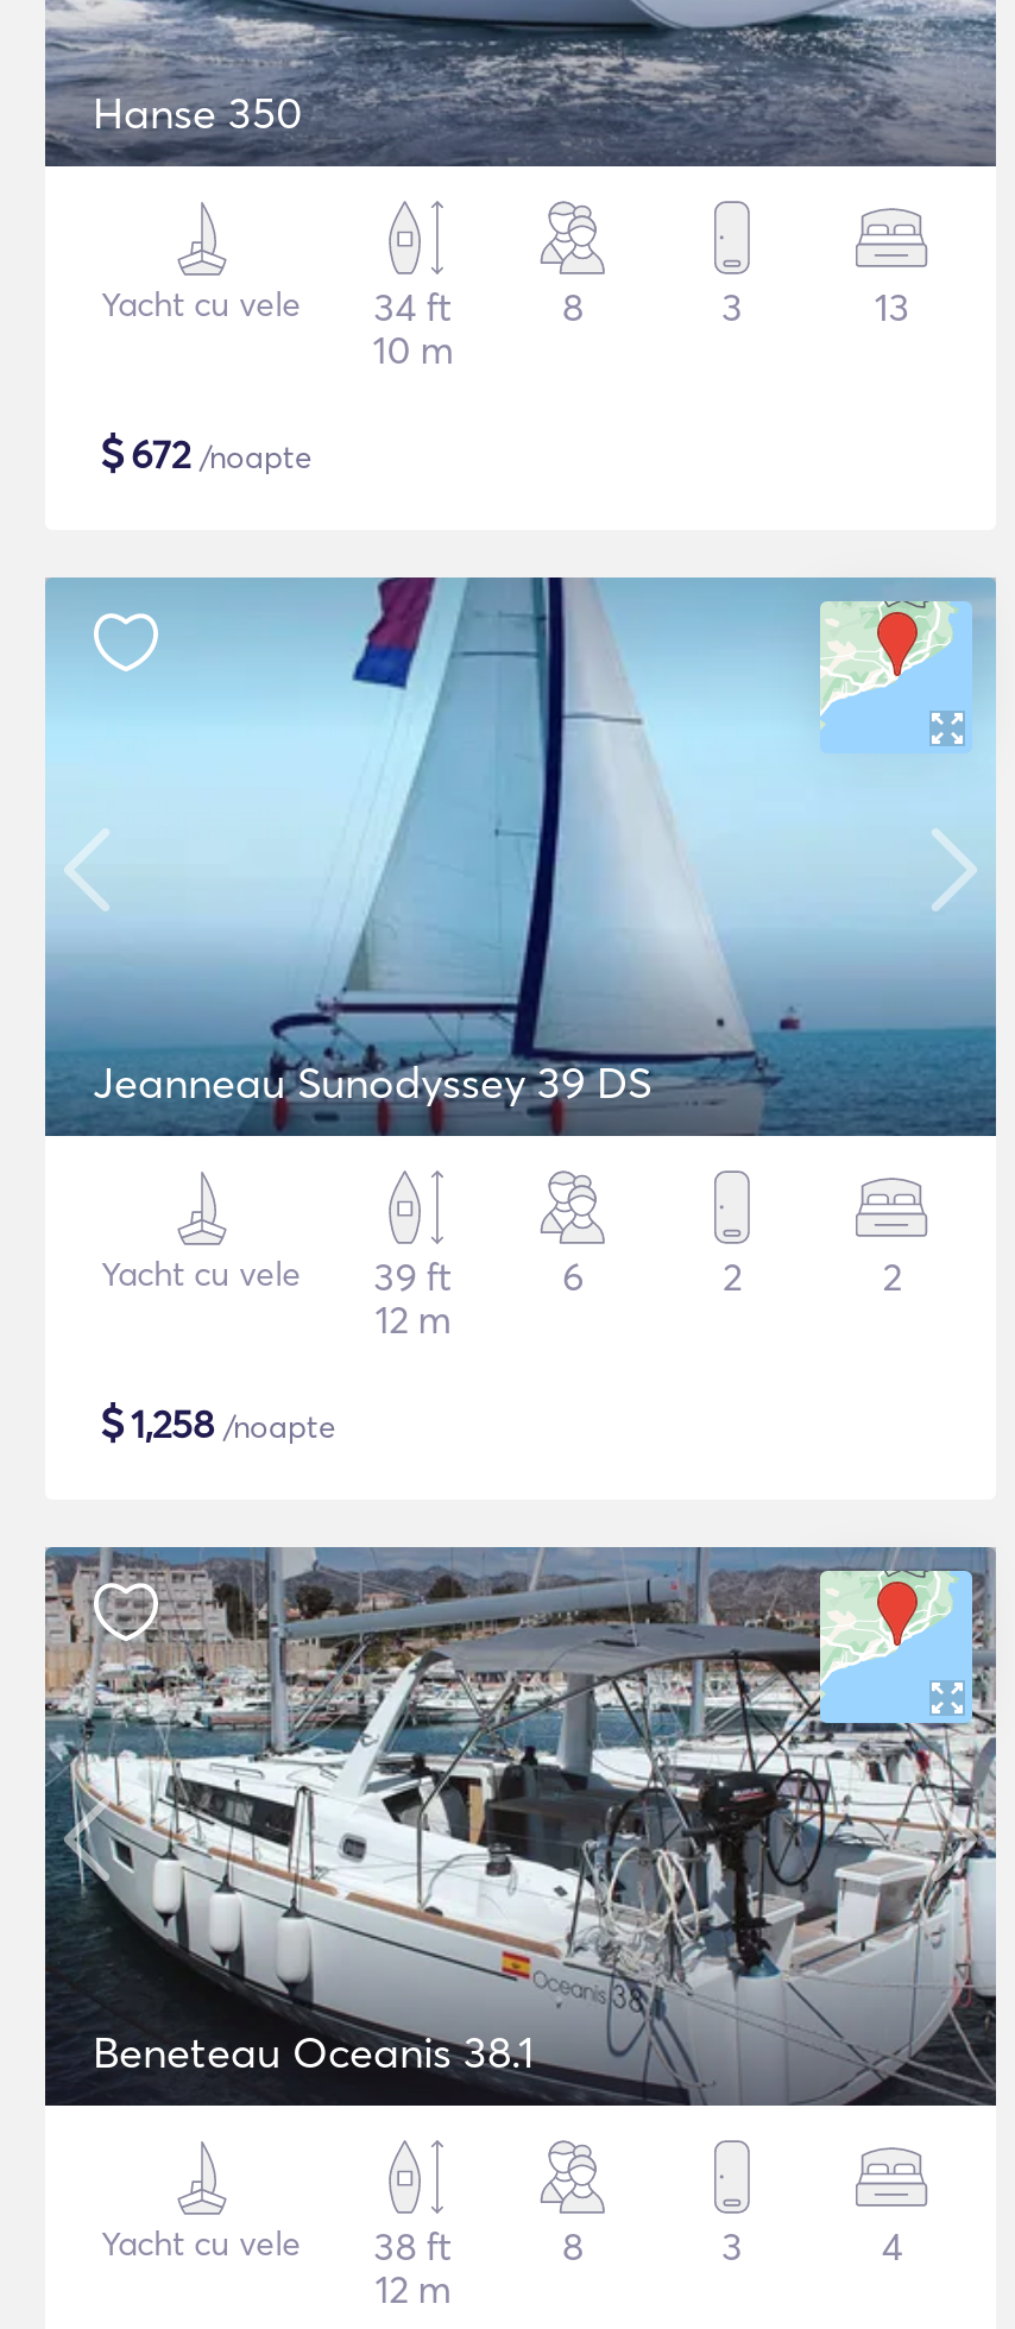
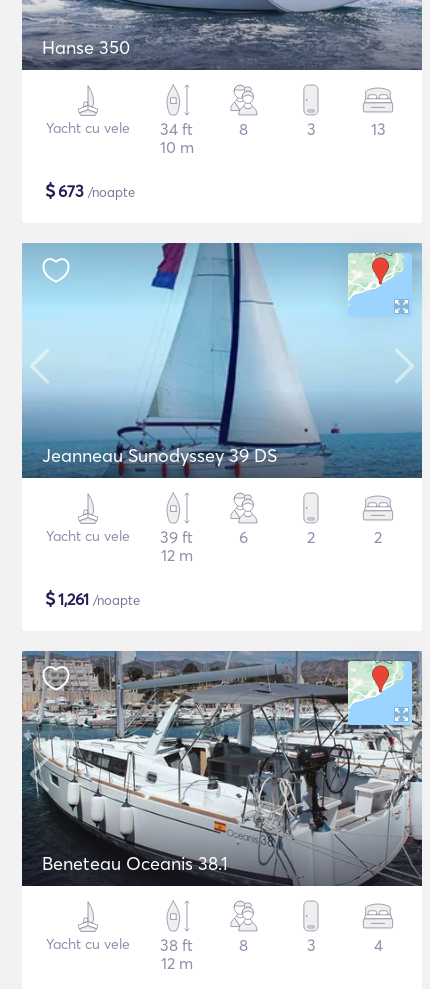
- $672 /noapte
+ $673 /noapte

- $1,258 /noapte
+ $1,261 /noapte
